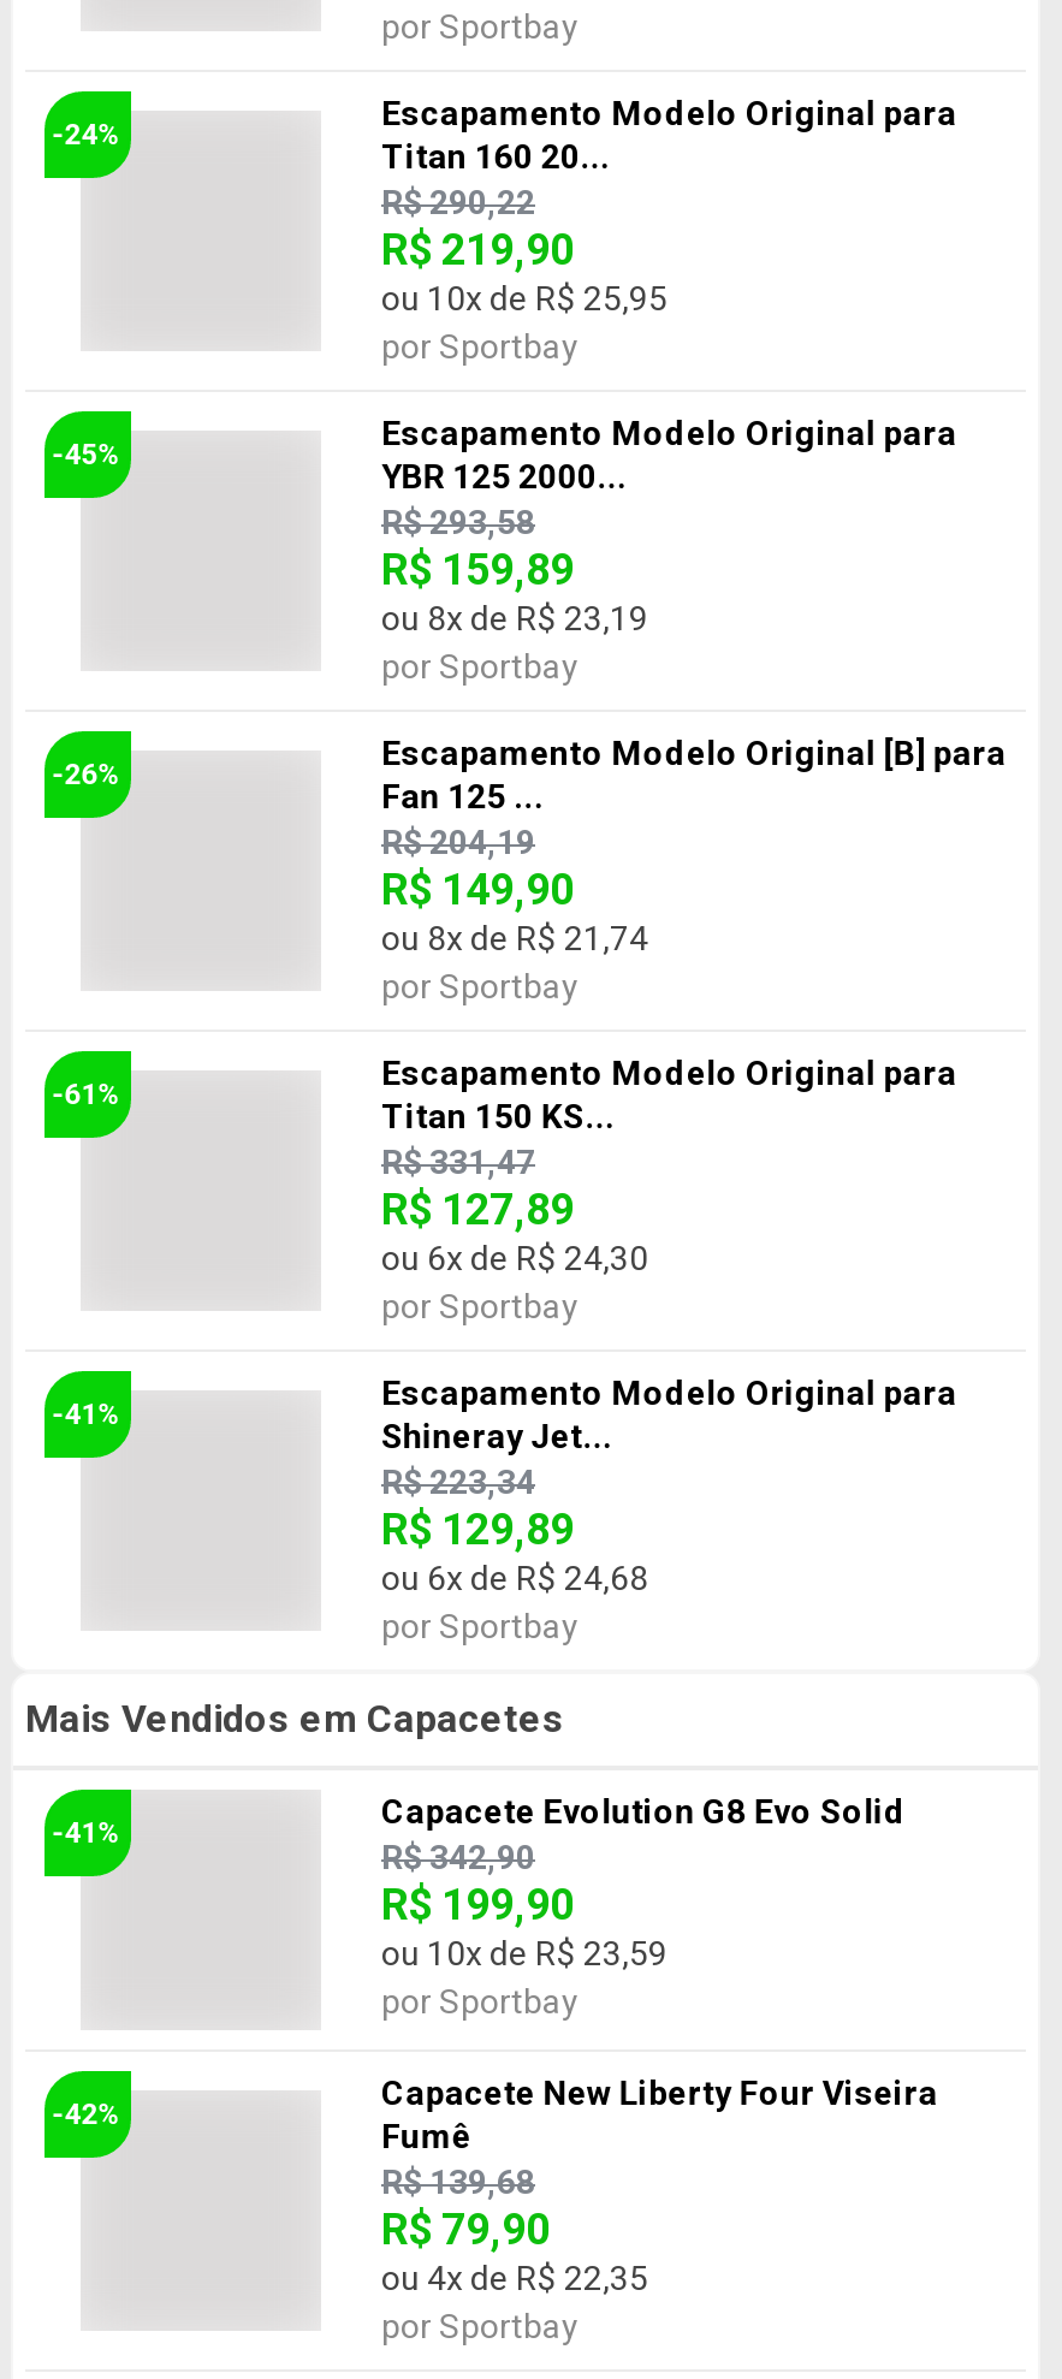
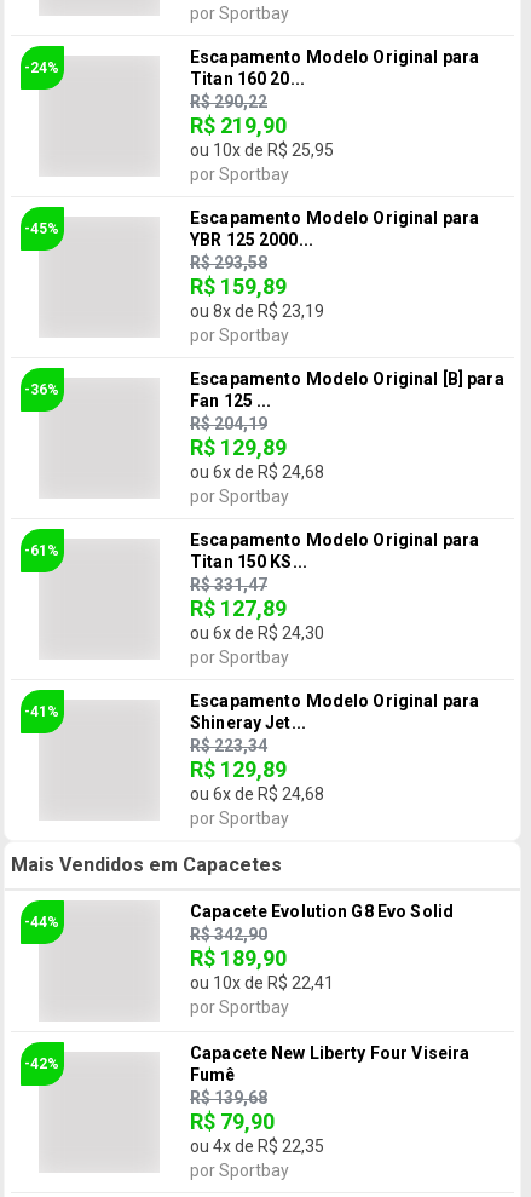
- -26%
+ -36%

- R$ 149,90
+ R$ 129,89

- ou 8x de R$ 21,74
+ ou 6x de R$ 24,68

- -41%
+ -44%

- R$ 199,90
+ R$ 189,90

- ou 10x de R$ 23,59
+ ou 10x de R$ 22,41
